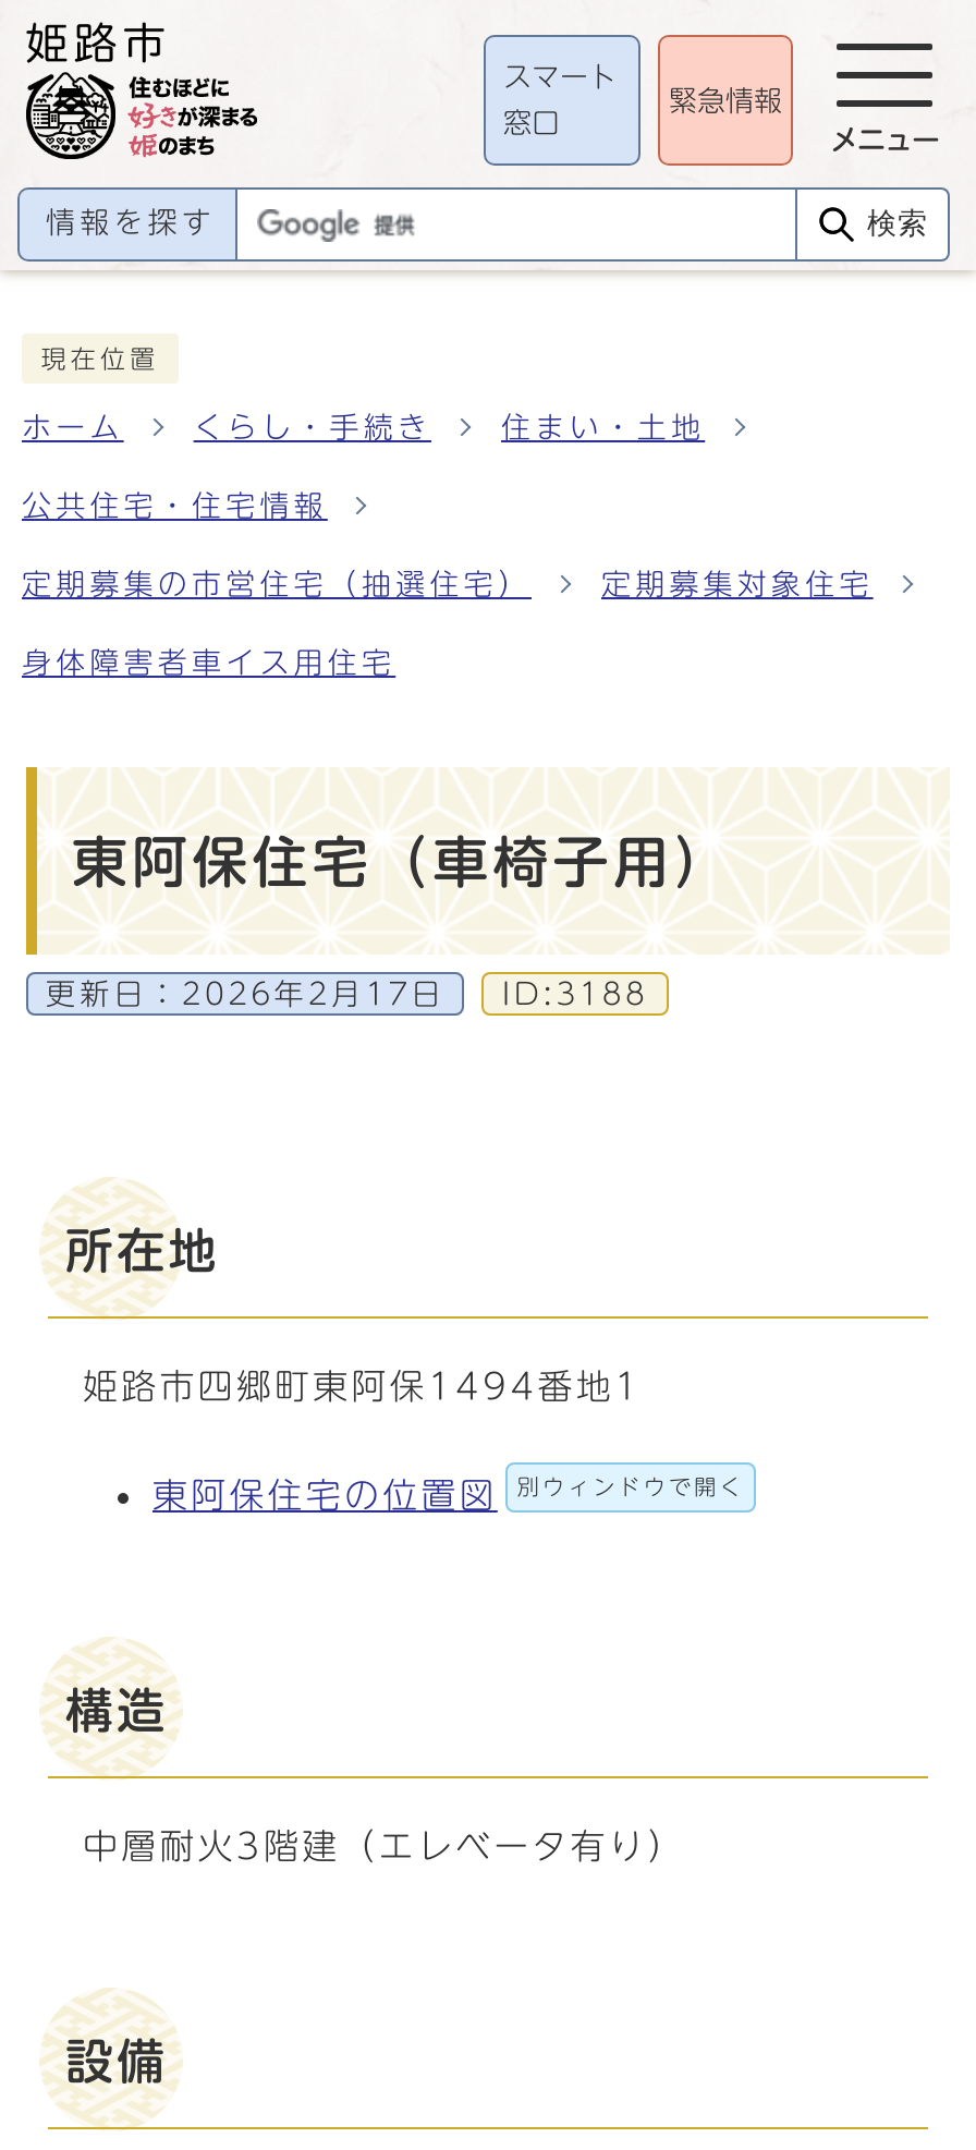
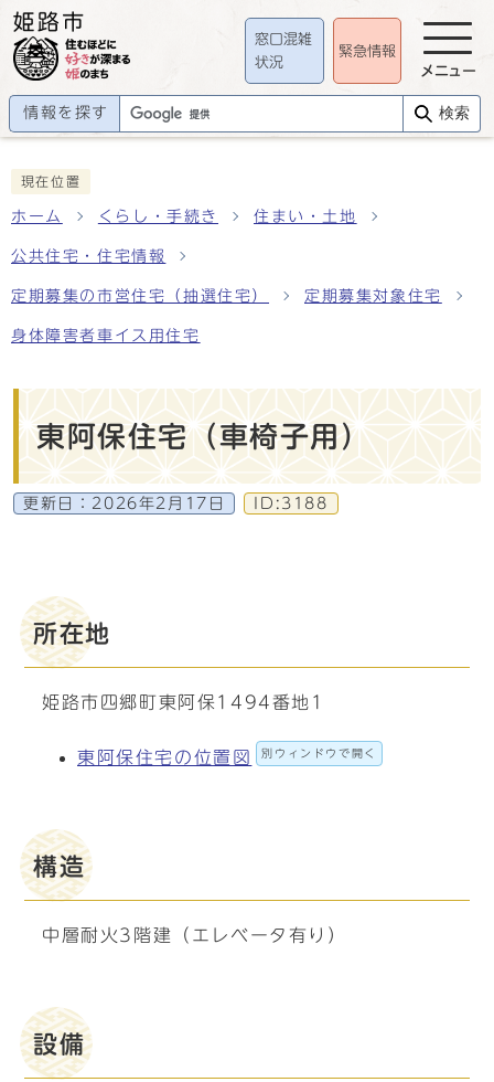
- スマート
+ 窓口混雑

- 窓口
+ 状況
